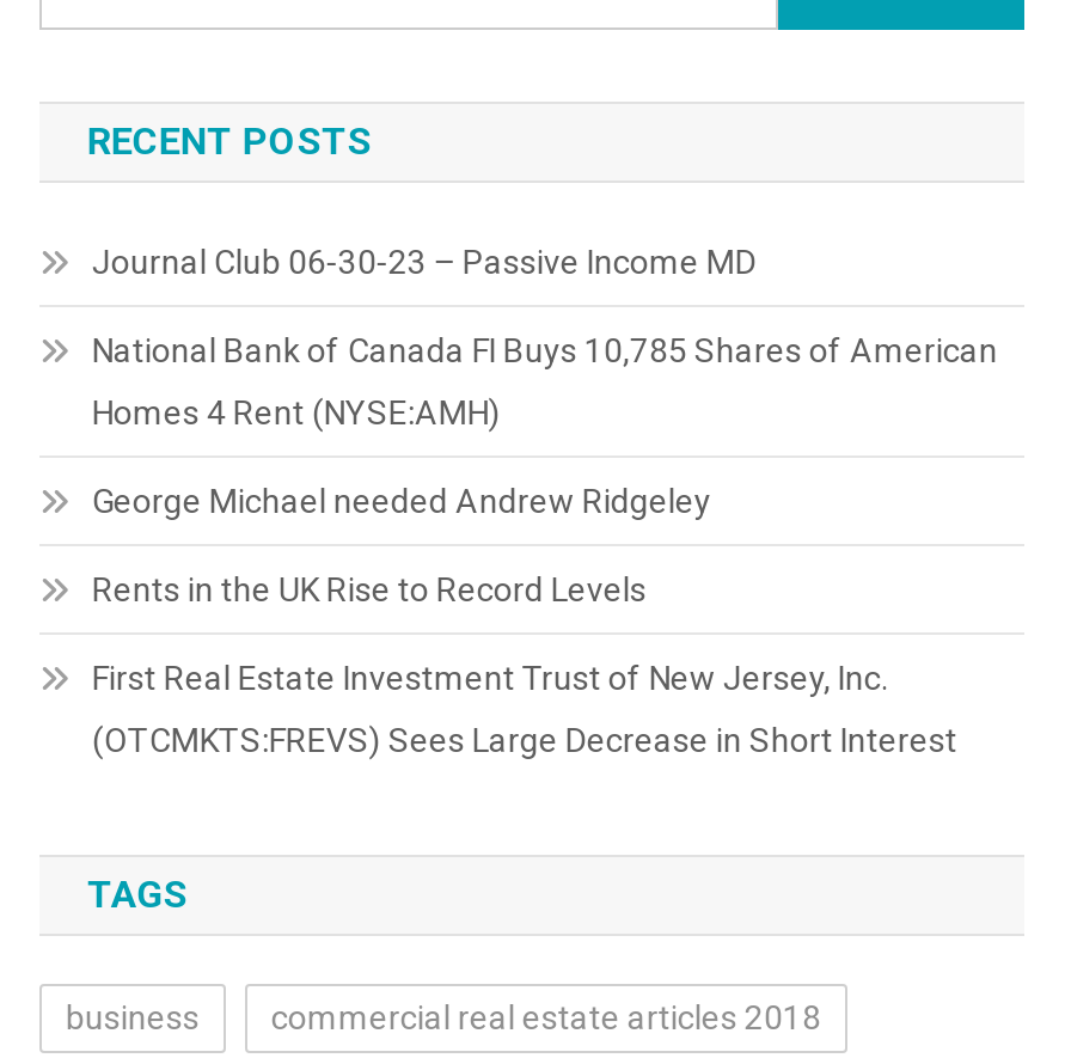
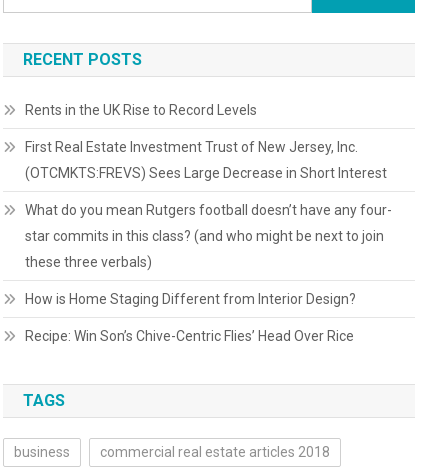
- Journal Club 06-30-23 – Passive Income MD
- National Bank of Canada FI Buys 10,785 Shares of American
- Homes 4 Rent (NYSE:AMH)
- George Michael needed Andrew Ridgeley

moved up: Rents in the UK Rise to Record Levels | First Real Estate Investment Trust of New Jersey, Inc. | (OTCMKTS:FREVS) Sees Large Decrease in Short Interest

+ What do you mean Rutgers football doesn’t have any four-
+ star commits in this class? (and who might be next to join
+ these three verbals)
+ How is Home Staging Different from Interior Design?
+ Recipe: Win Son’s Chive-Centric Flies’ Head Over Rice
